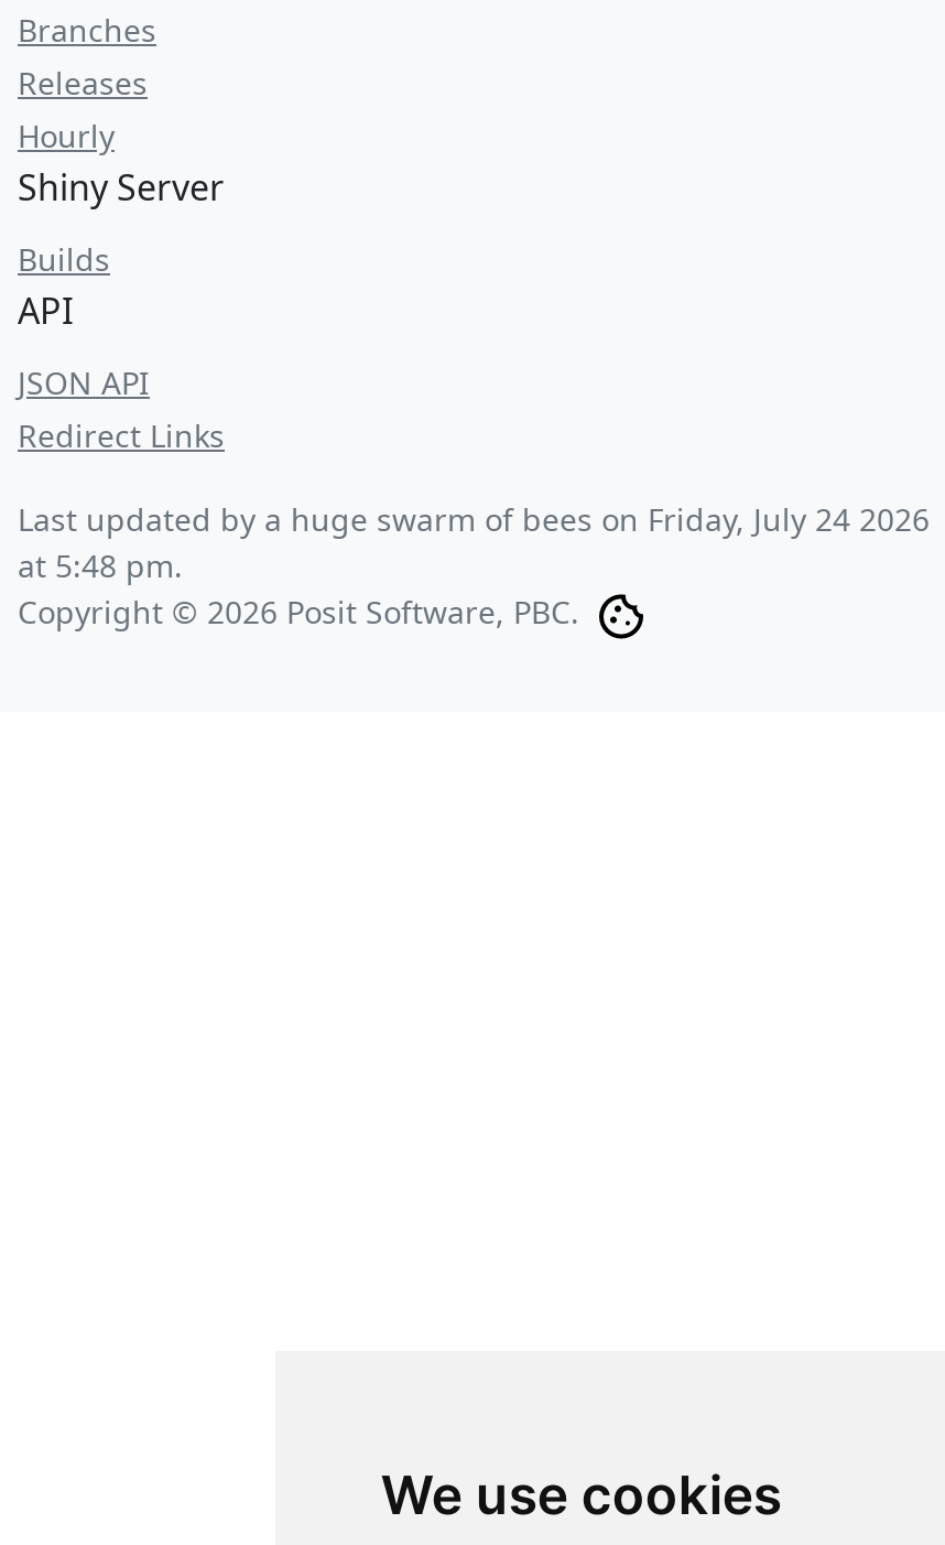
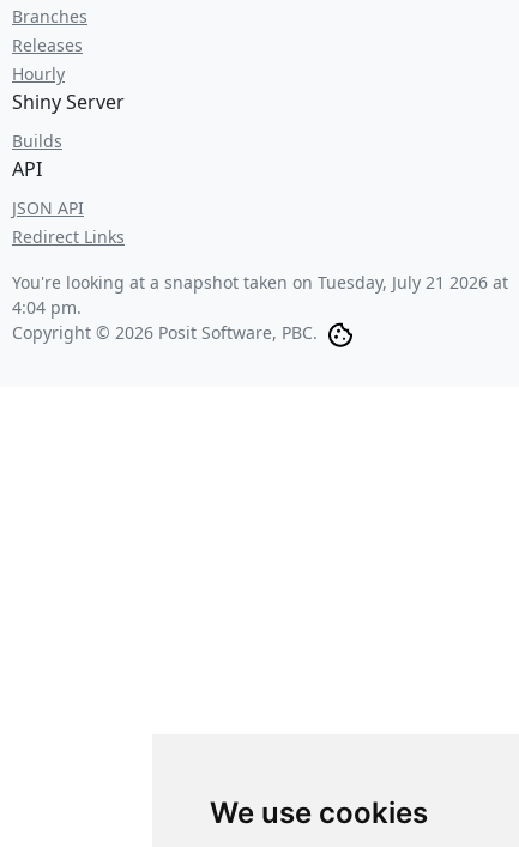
- Last updated by a huge swarm of bees on Friday, July 24 2026
- at 5:48 pm.
+ You're looking at a snapshot taken on Tuesday, July 21 2026 at
+ 4:04 pm.
